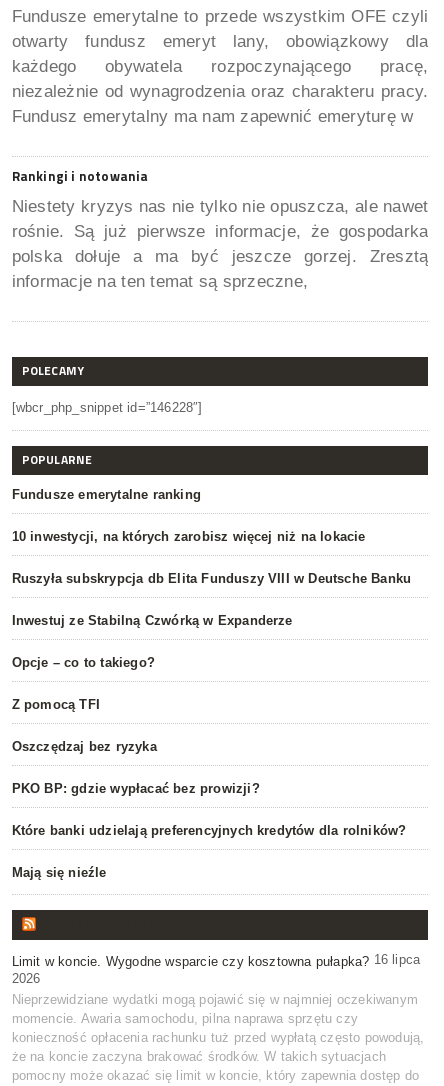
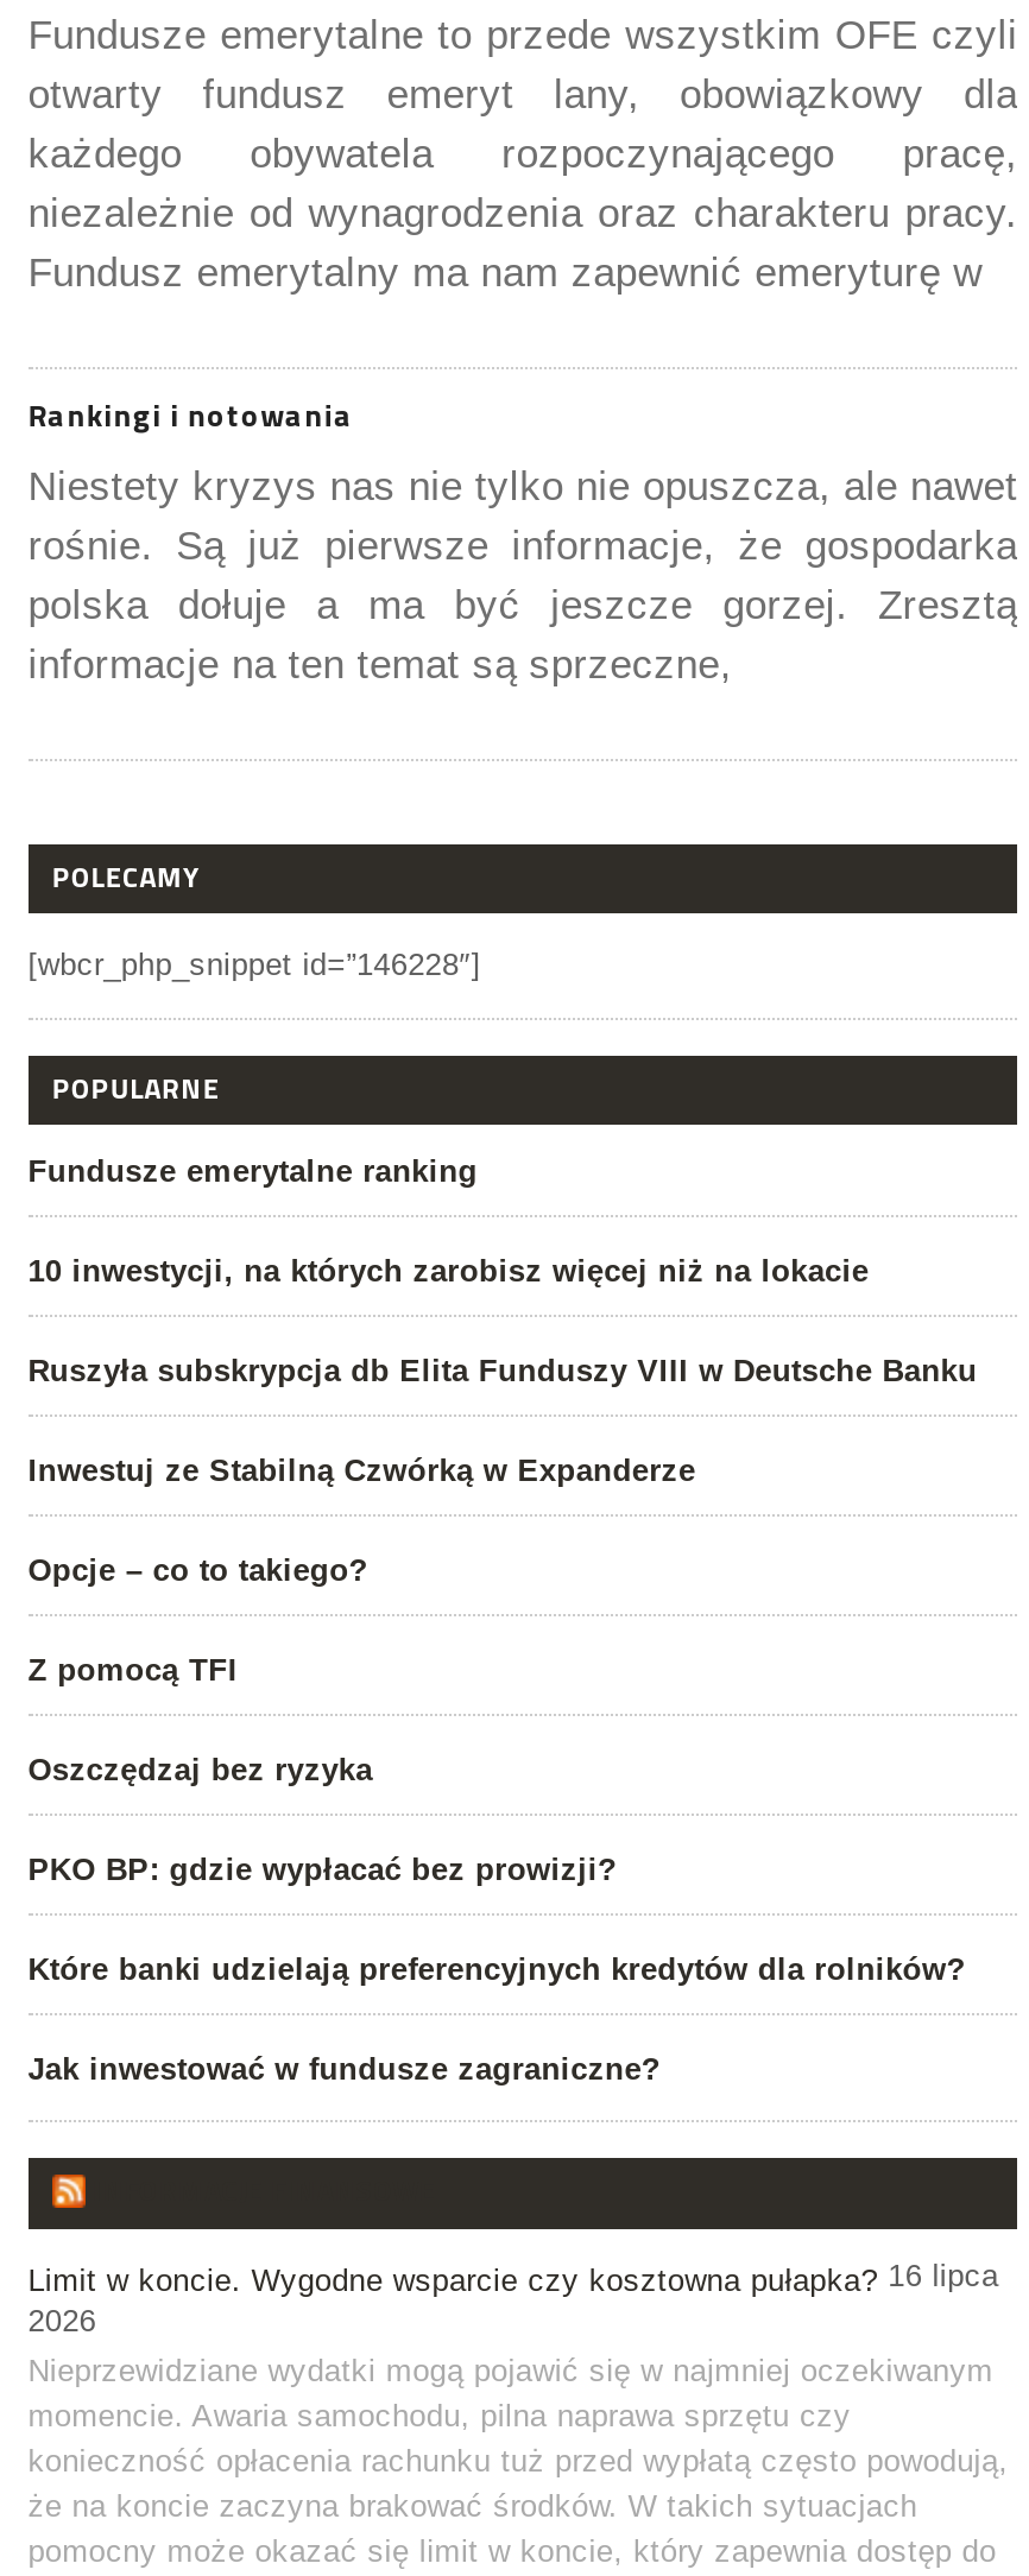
- Mają się nieźle
+ Jak inwestować w fundusze zagraniczne?
